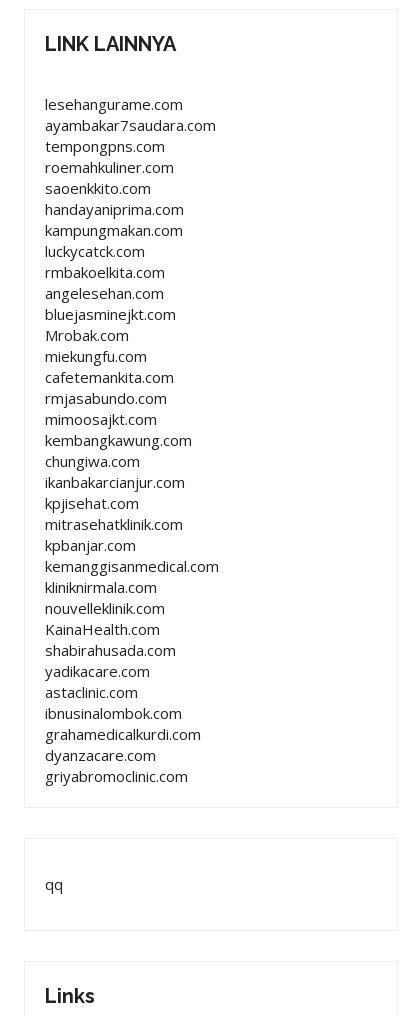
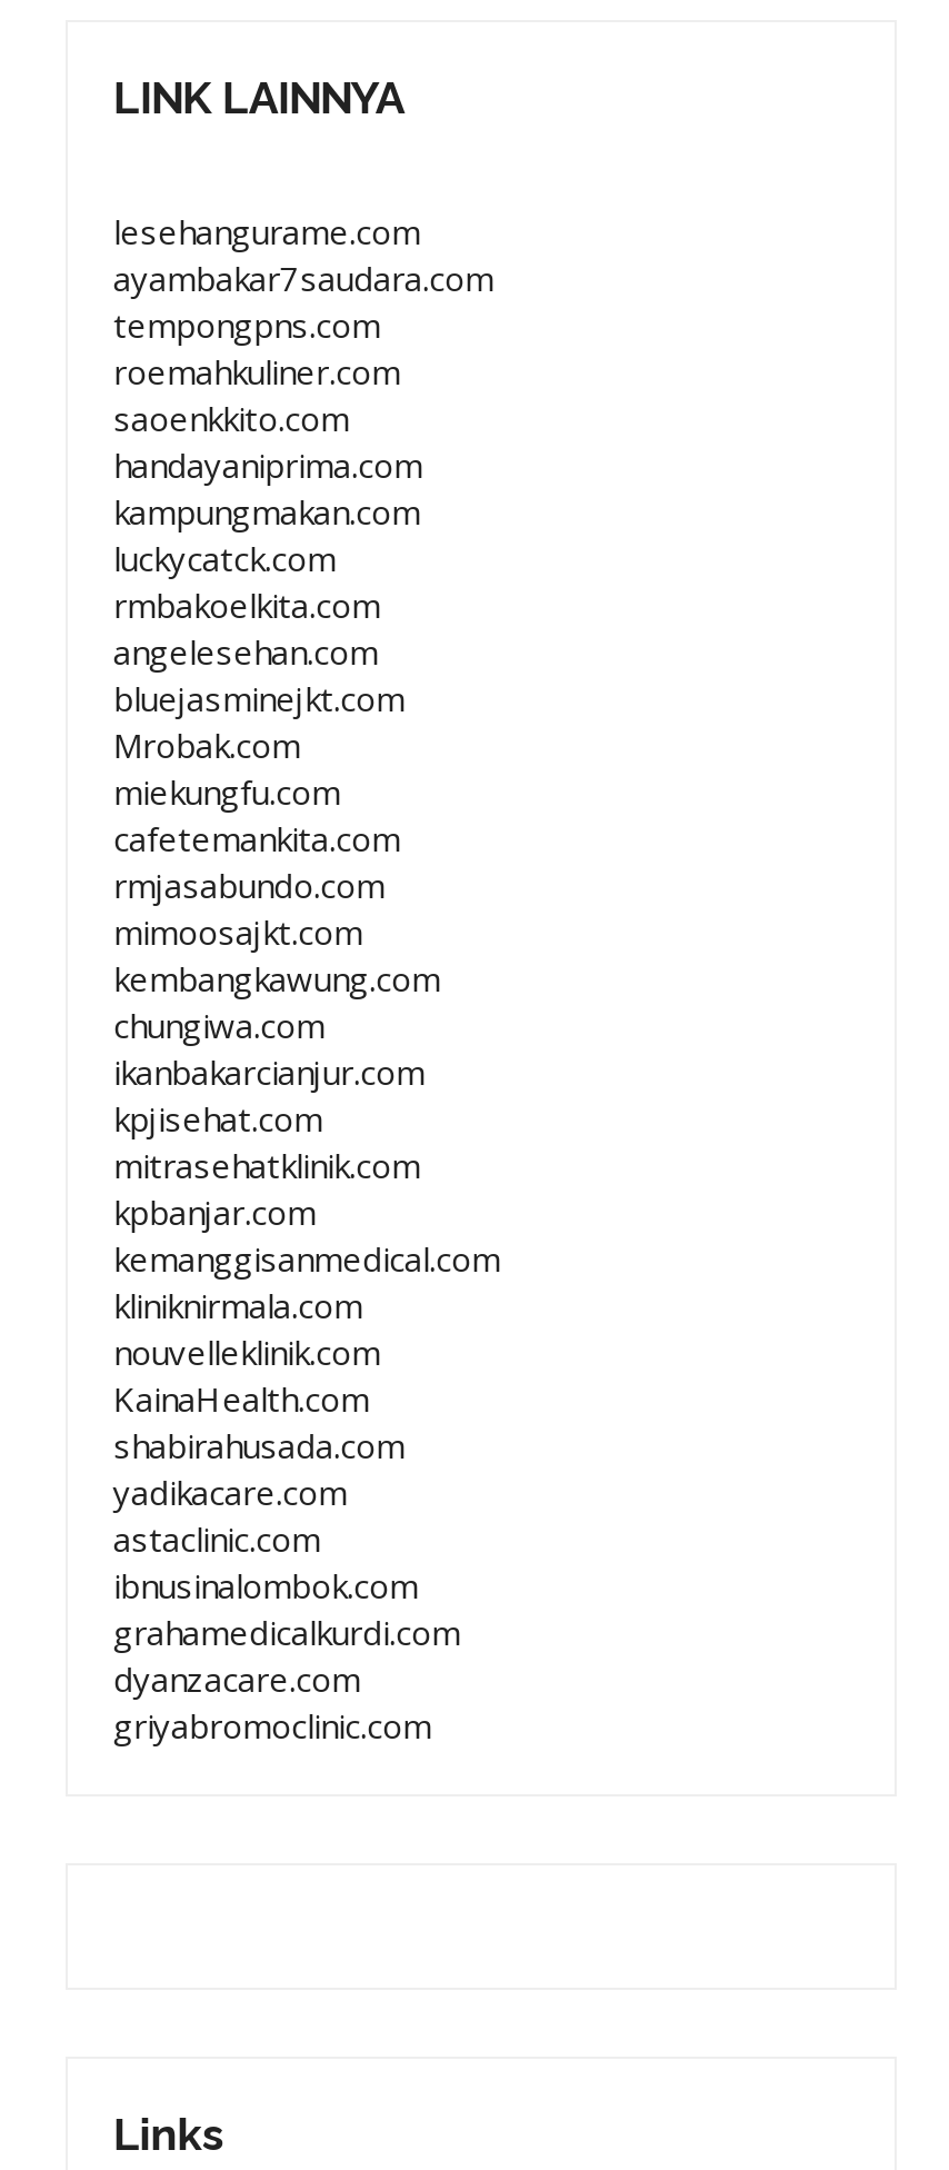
- qq
